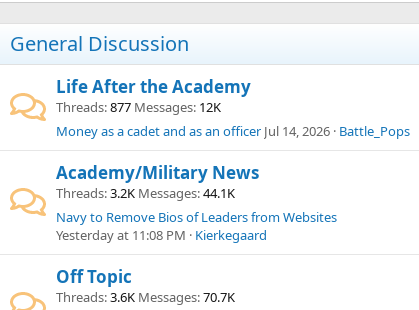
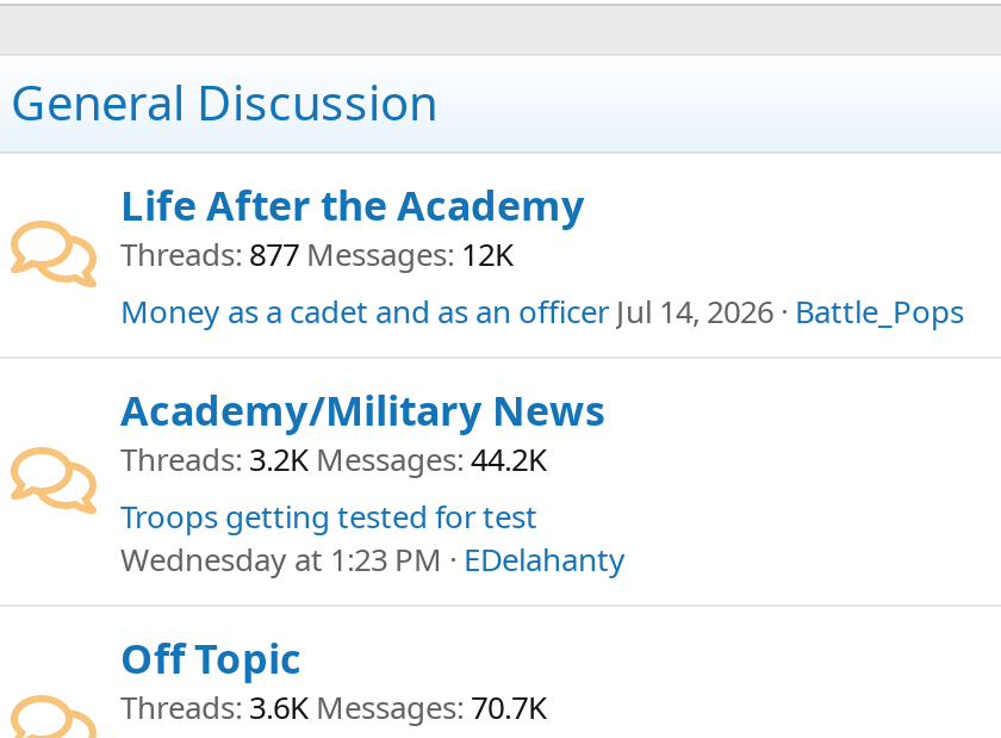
- Threads 3.2K Messages 44.1K
- Navy to Remove Bios of Leaders from Websites
- Yesterday at 11:08 PM Kierkegaard
+ Threads 3.2K Messages 44.2K
+ Troops getting tested for test
+ Wednesday at 1:23 PM EDelahanty
